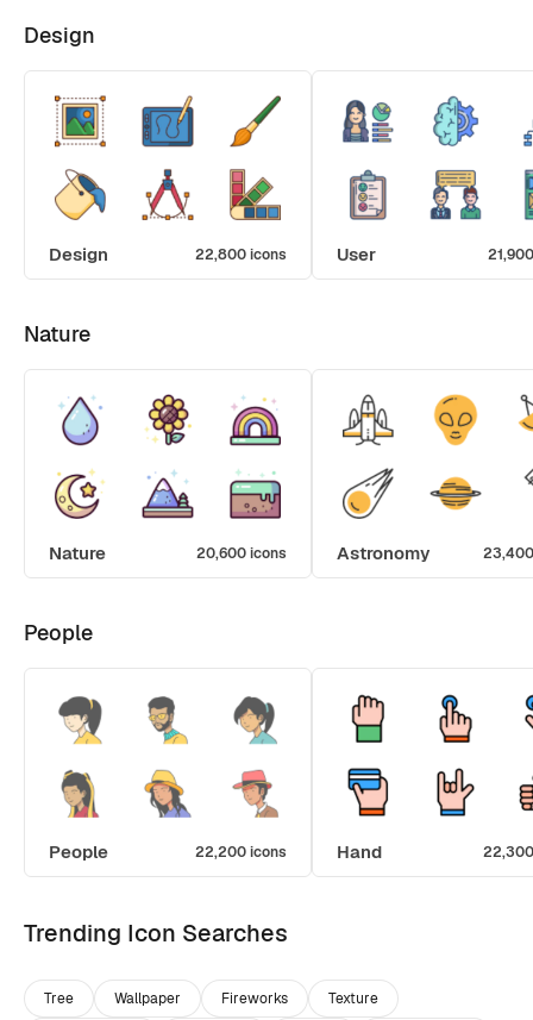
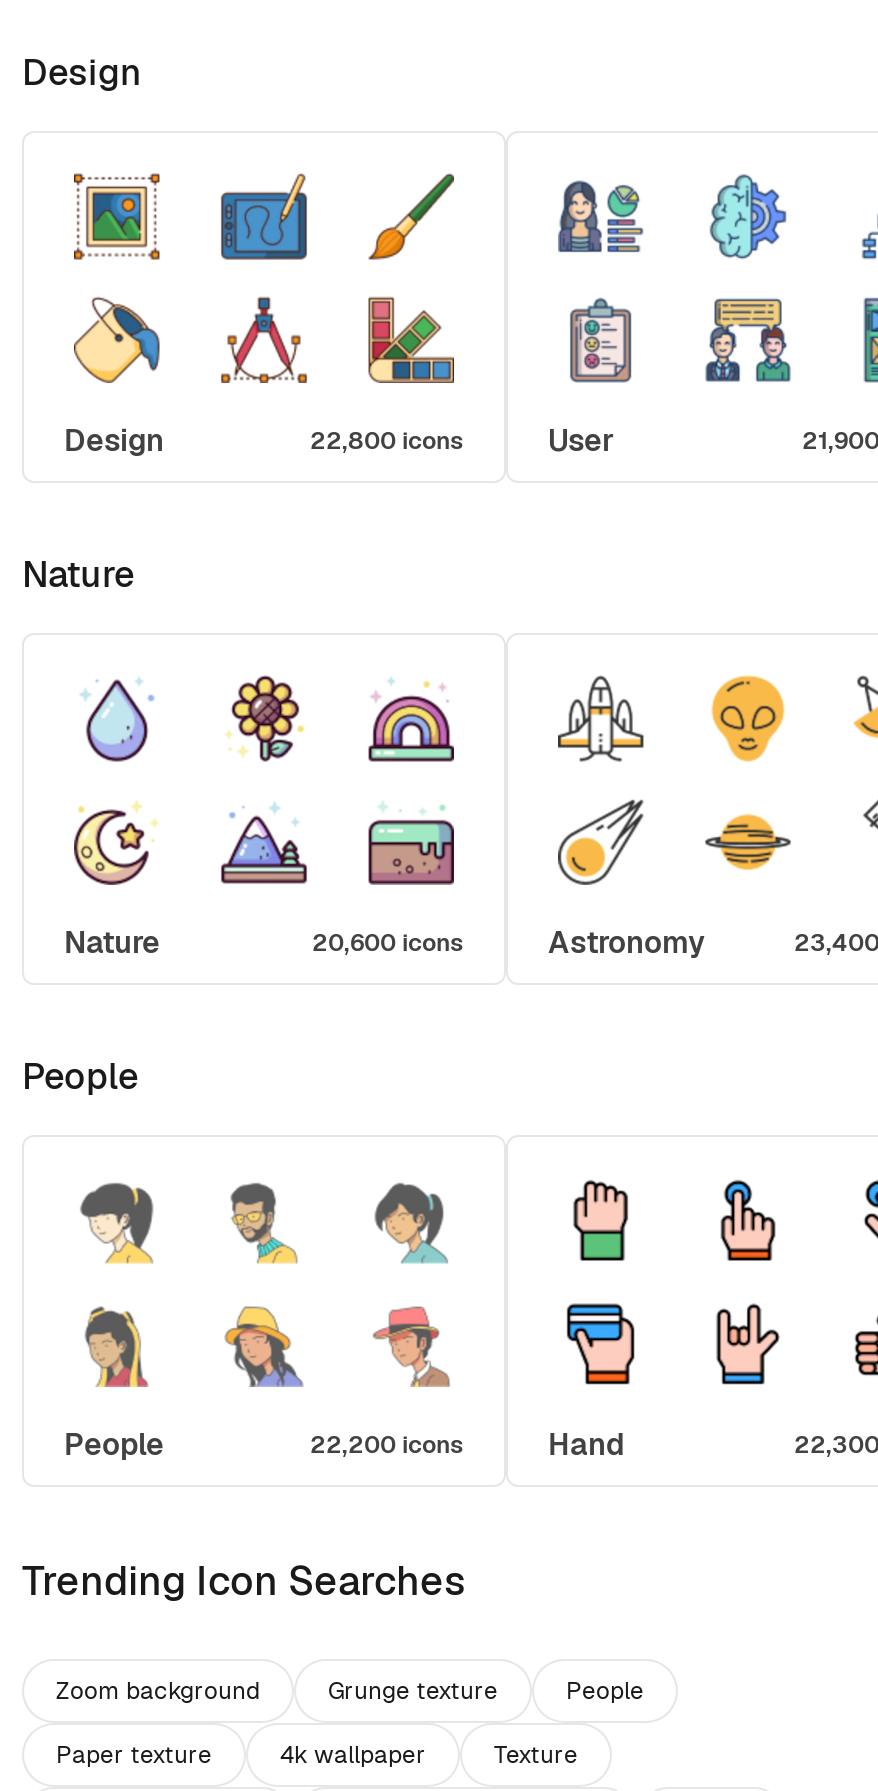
- Tree
- Wallpaper
- Fireworks
+ Zoom background
+ Grunge texture
+ People
+ Paper texture
+ 4k wallpaper
